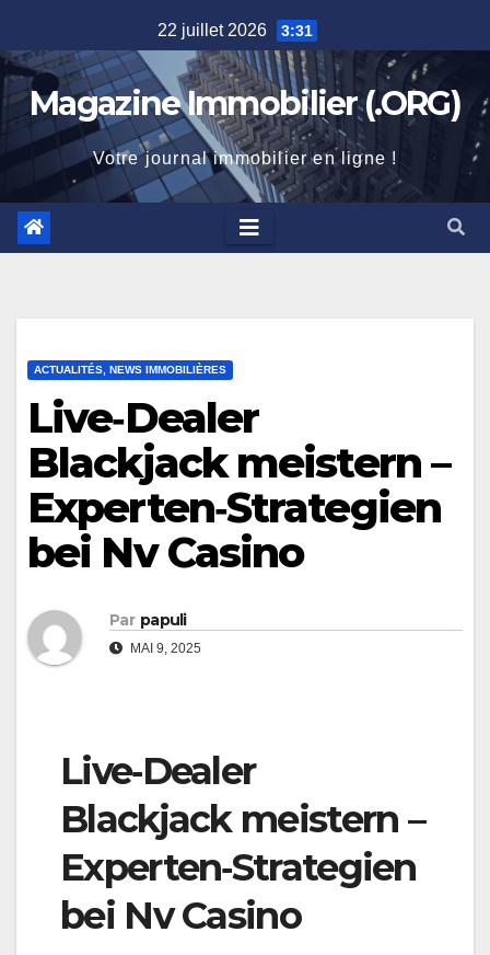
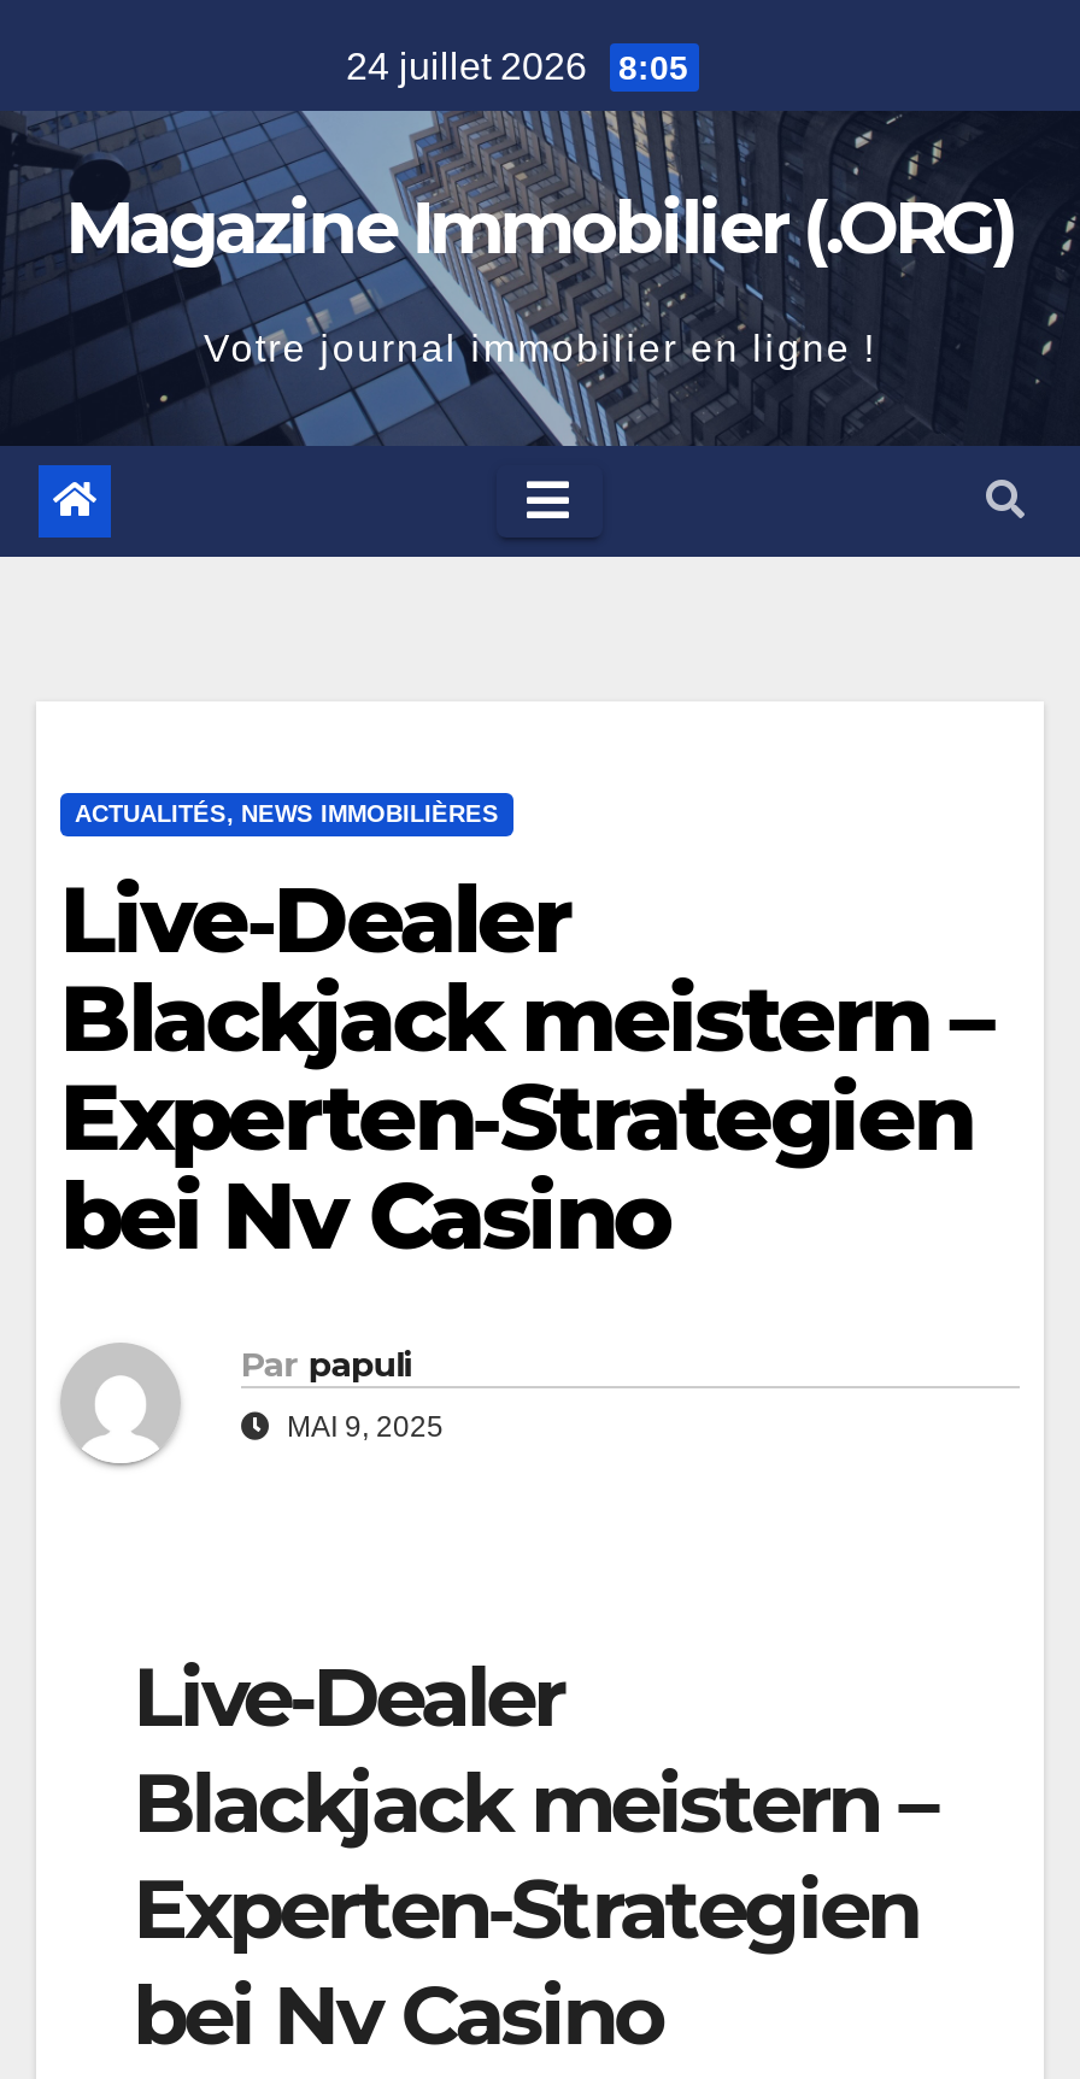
- 22 juillet 2026 3:31
+ 24 juillet 2026 8:05
